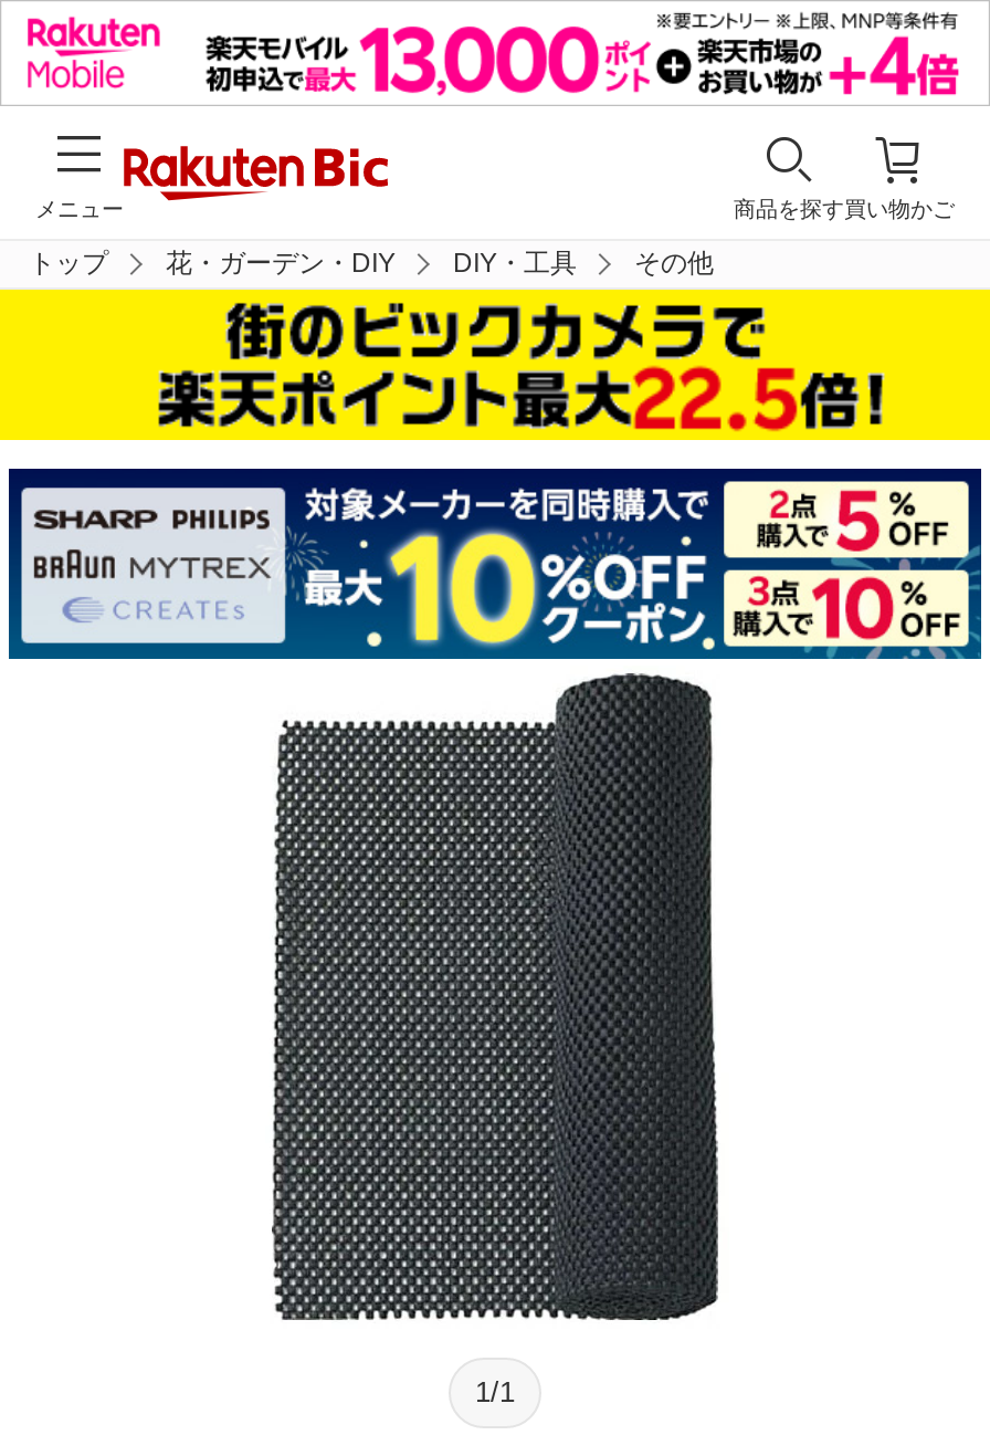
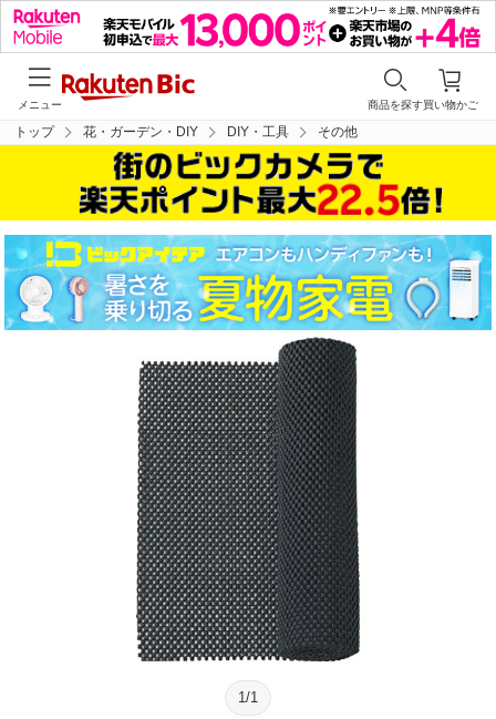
- [image]
+ [image]
